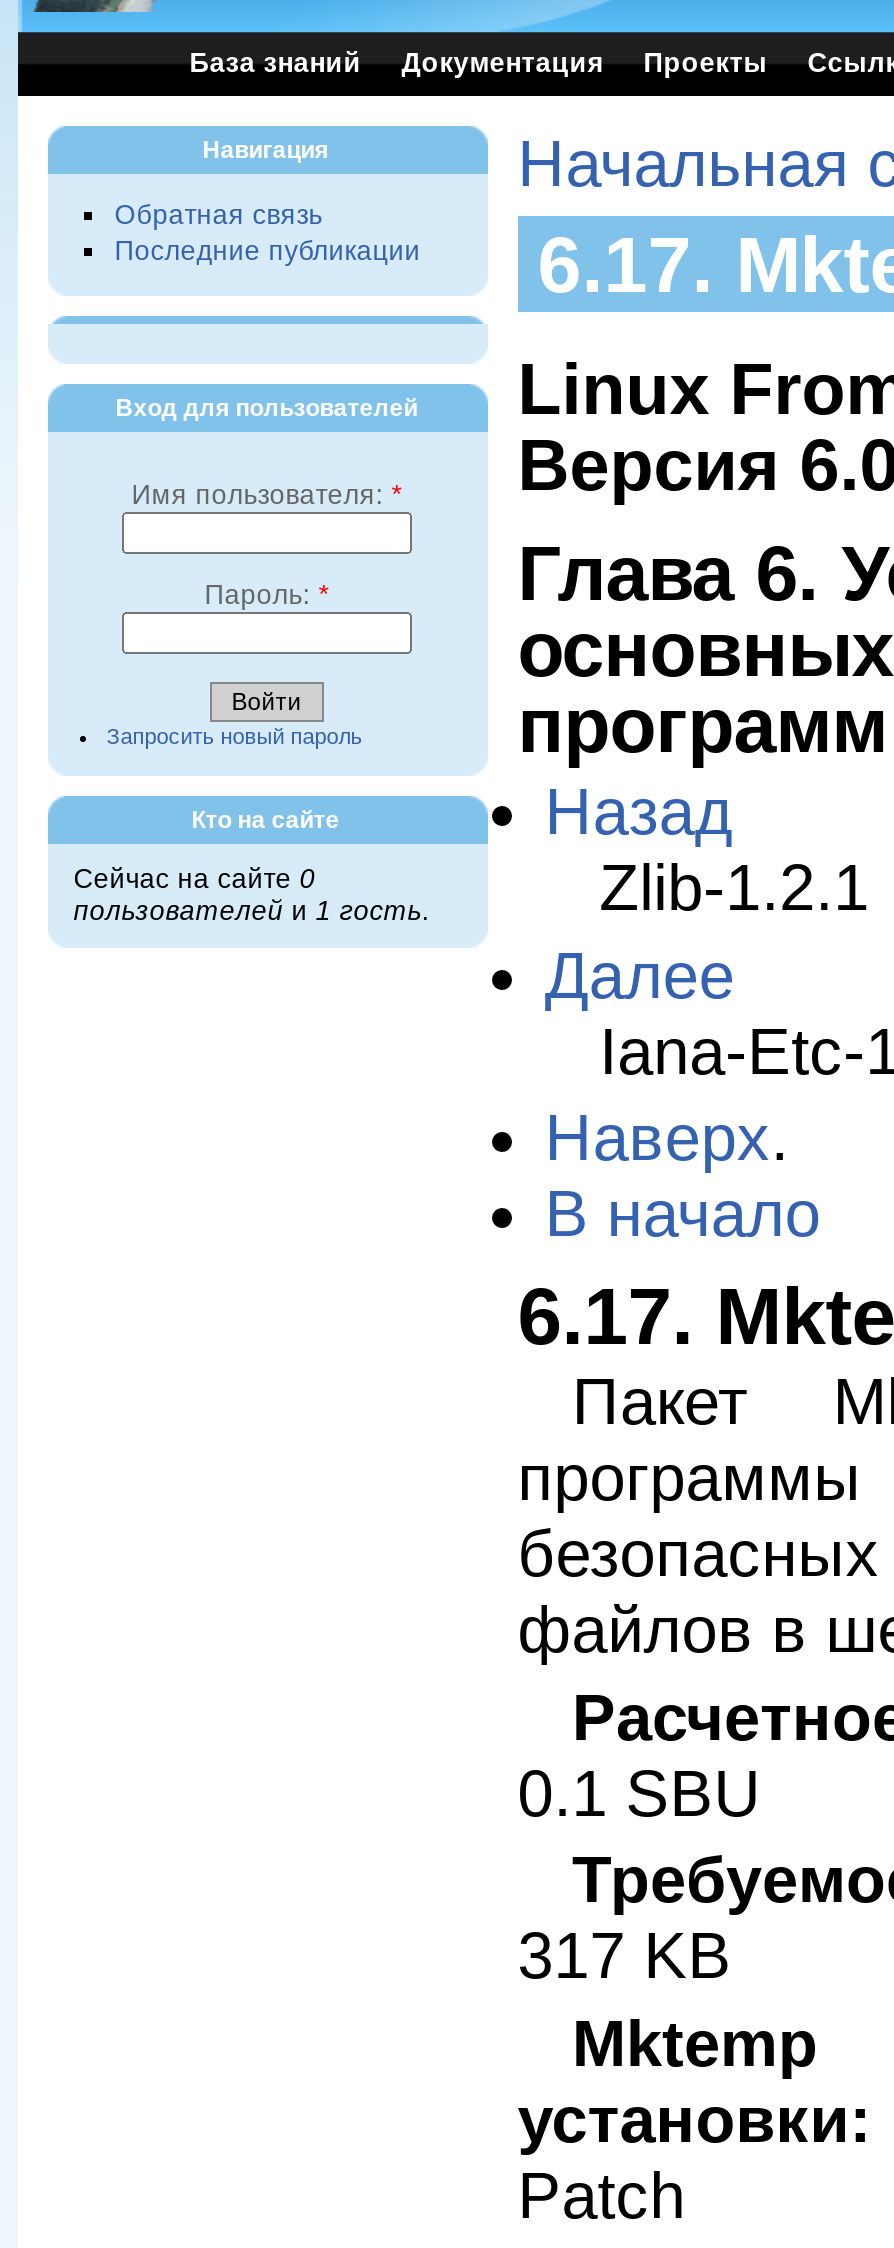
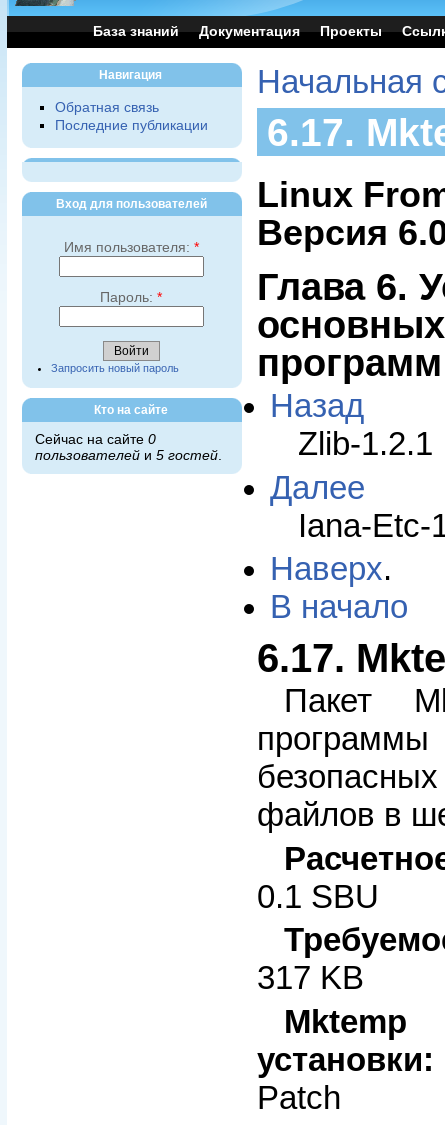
- пользователей и 1 гость.
+ пользователей и 5 гостей.
